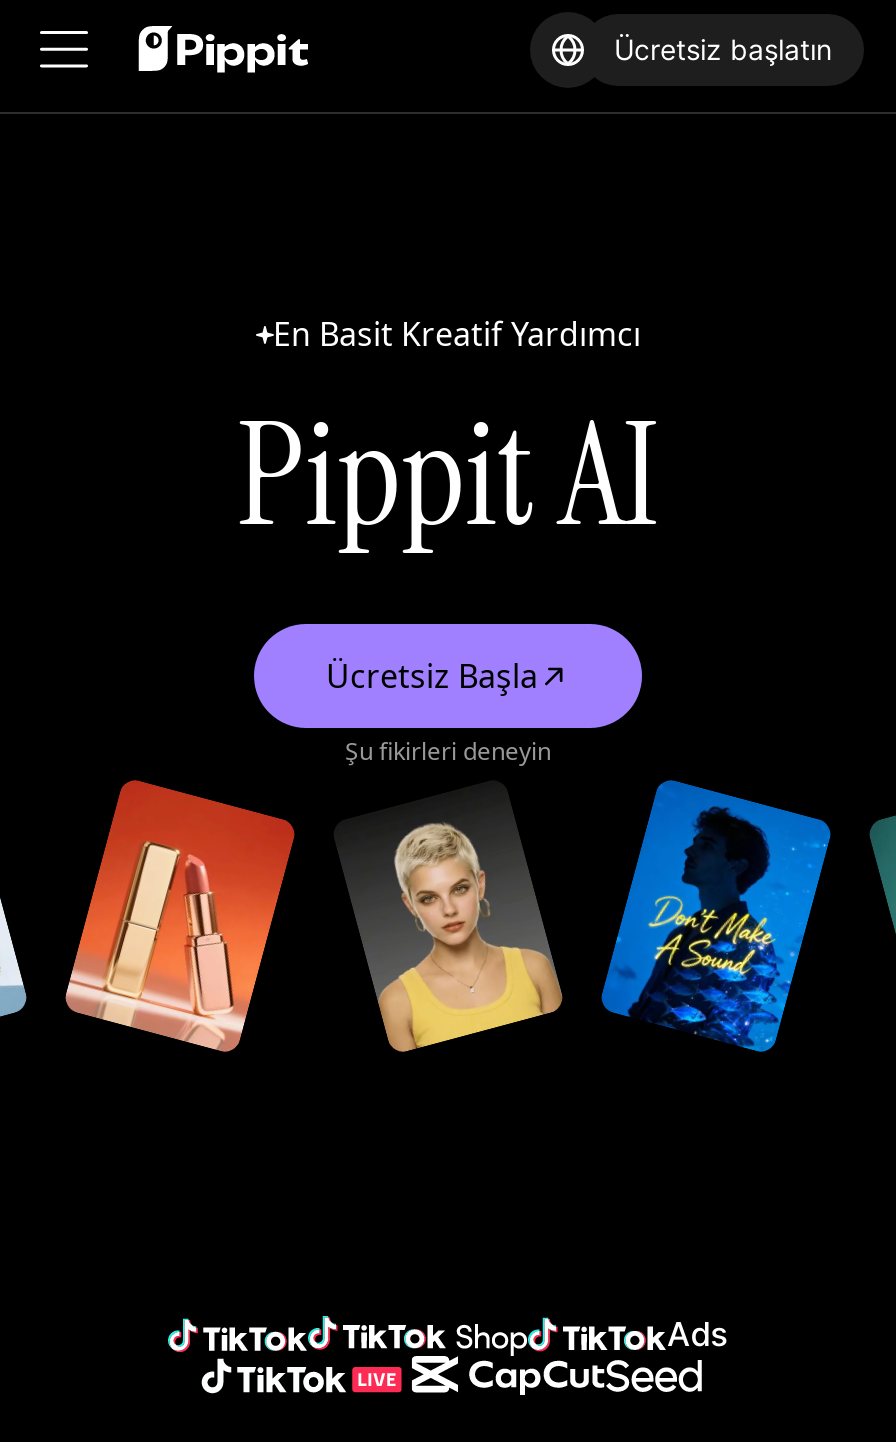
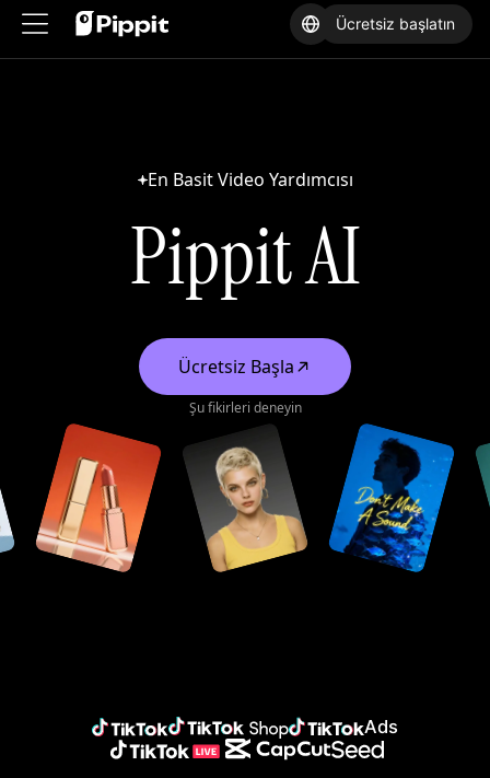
- En Basit Kreatif Yardımcı
+ En Basit Video Yardımcısı
